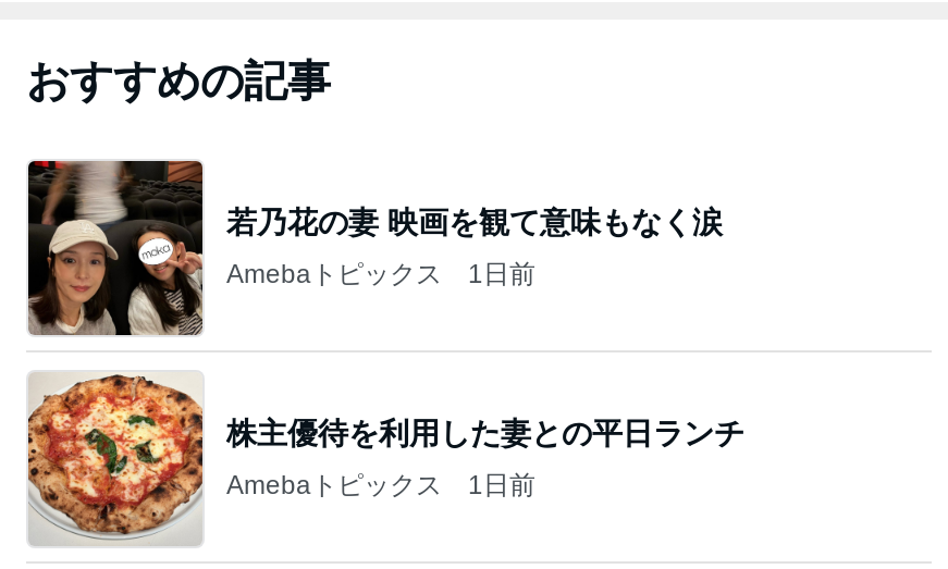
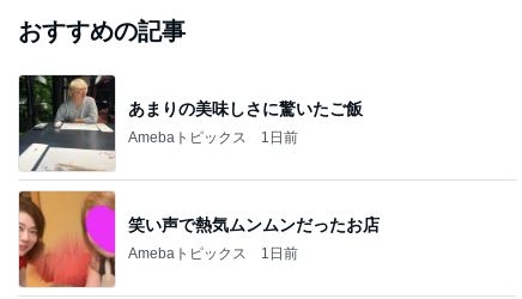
- [image]
- 若乃花の妻 映画を観て意味もなく涙
+ [image]
+ あまりの美味しさに驚いたご飯

- [image]
- 株主優待を利用した妻との平日ランチ
+ [image]
+ 笑い声で熱気ムンムンだったお店
